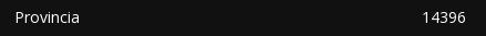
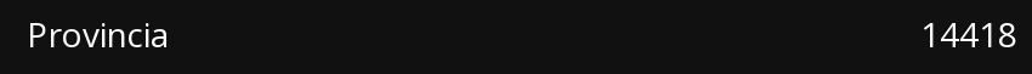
- 14396
+ 14418
